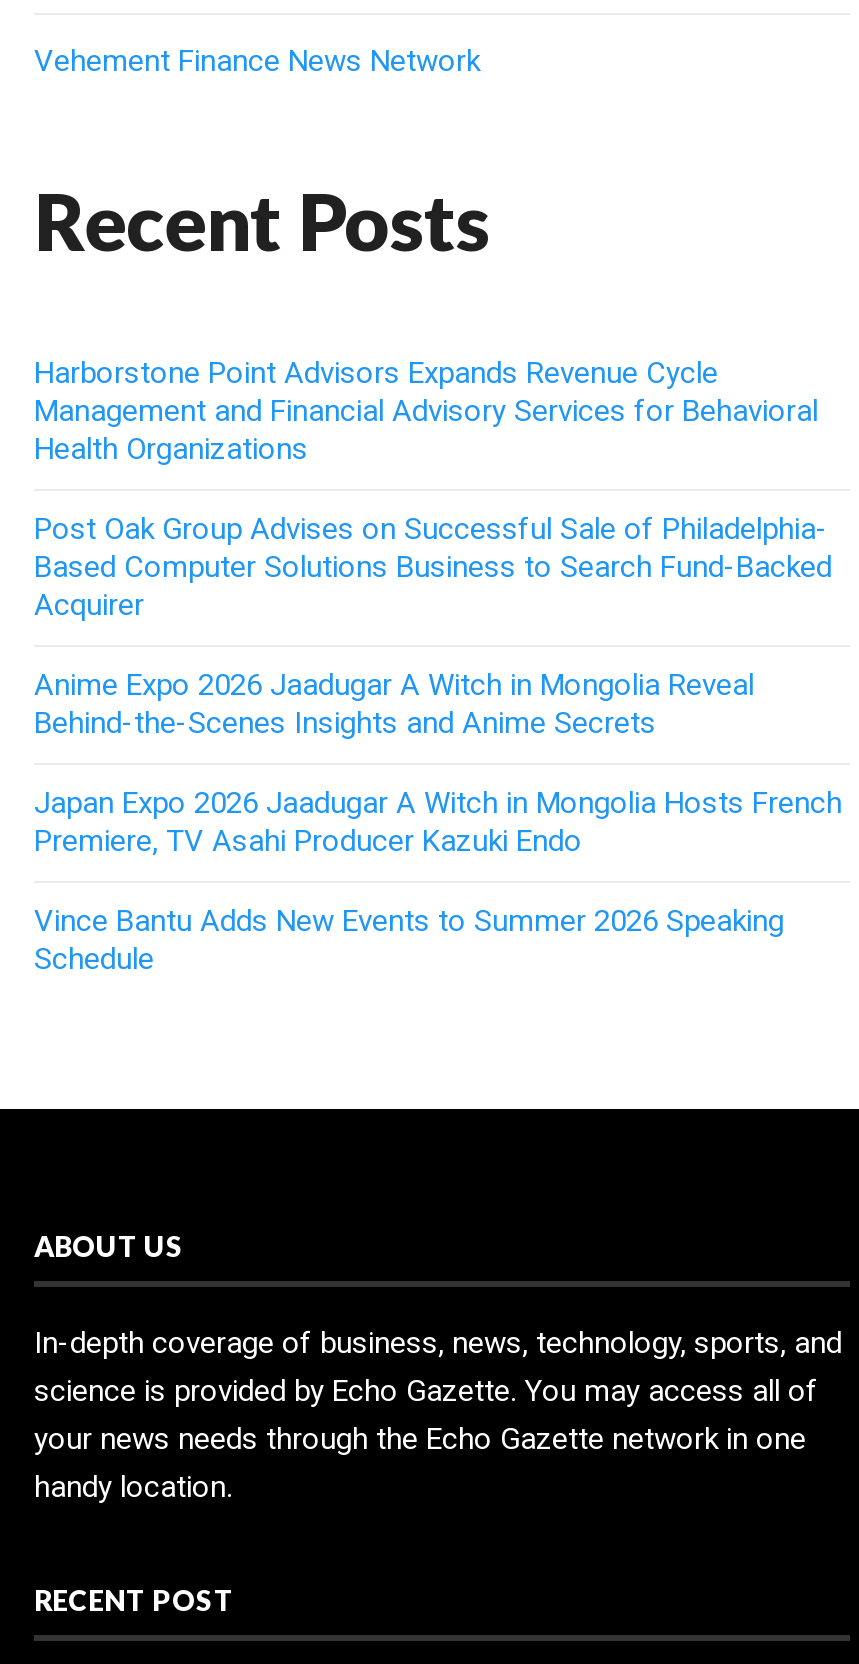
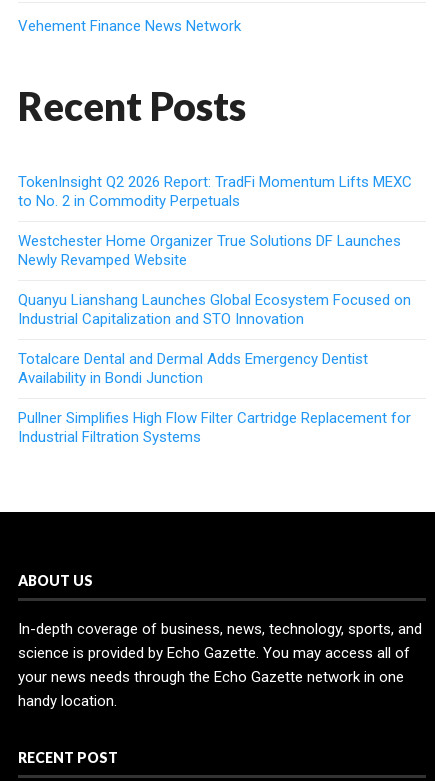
- Harborstone Point Advisors Expands Revenue Cycle
- Management and Financial Advisory Services for Behavioral
- Health Organizations
+ TokenInsight Q2 2026 Report: TradFi Momentum Lifts MEXC
+ to No. 2 in Commodity Perpetuals

- Post Oak Group Advises on Successful Sale of Philadelphia-
- Based Computer Solutions Business to Search Fund-Backed
- Acquirer
+ Westchester Home Organizer True Solutions DF Launches
+ Newly Revamped Website

- Anime Expo 2026 Jaadugar A Witch in Mongolia Reveal
- Behind-the-Scenes Insights and Anime Secrets
+ Quanyu Lianshang Launches Global Ecosystem Focused on
+ Industrial Capitalization and STO Innovation

- Japan Expo 2026 Jaadugar A Witch in Mongolia Hosts French
- Premiere, TV Asahi Producer Kazuki Endo
+ Totalcare Dental and Dermal Adds Emergency Dentist
+ Availability in Bondi Junction

- Vince Bantu Adds New Events to Summer 2026 Speaking
- Schedule
+ Pullner Simplifies High Flow Filter Cartridge Replacement for
+ Industrial Filtration Systems
